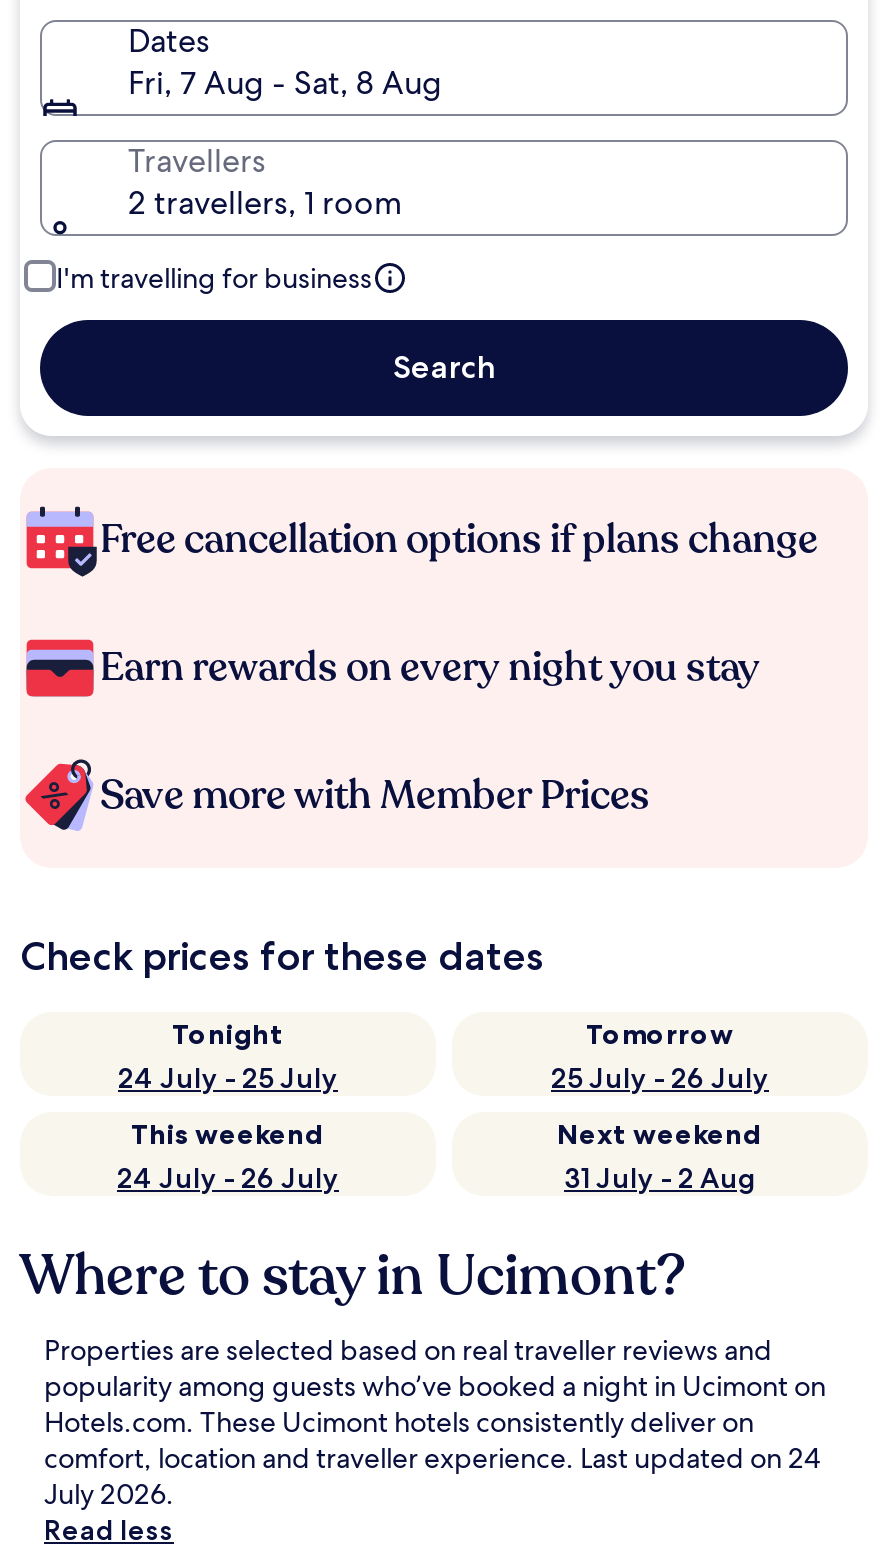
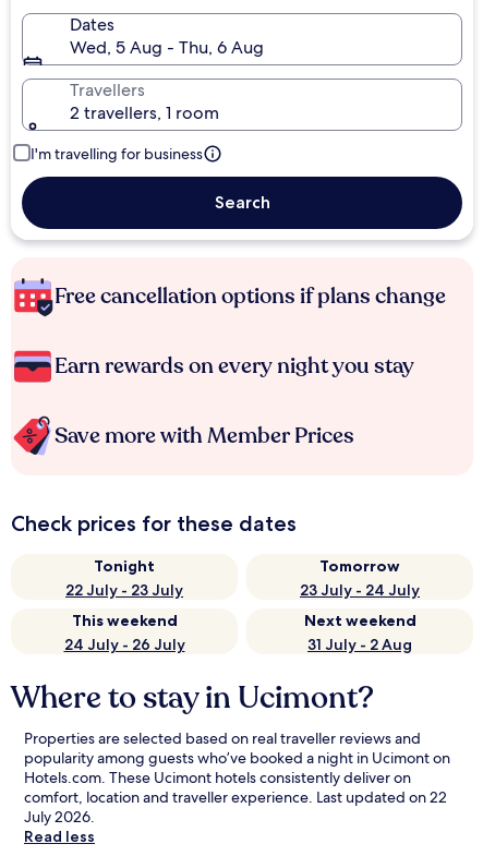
- Fri, 7 Aug - Sat, 8 Aug
+ Wed, 5 Aug - Thu, 6 Aug

- 24 July - 25 July
+ 22 July - 23 July

- 25 July - 26 July
+ 23 July - 24 July

- comfort, location and traveller experience. Last updated on 24
+ comfort, location and traveller experience. Last updated on 22
